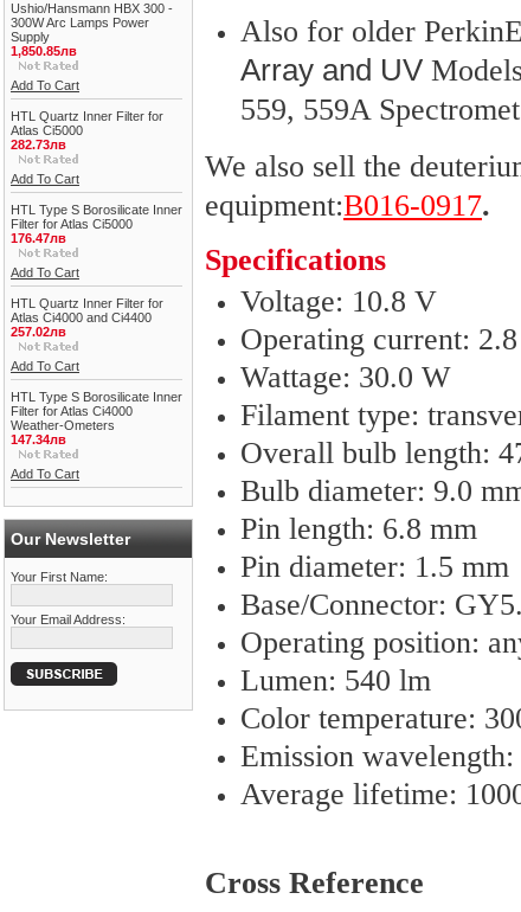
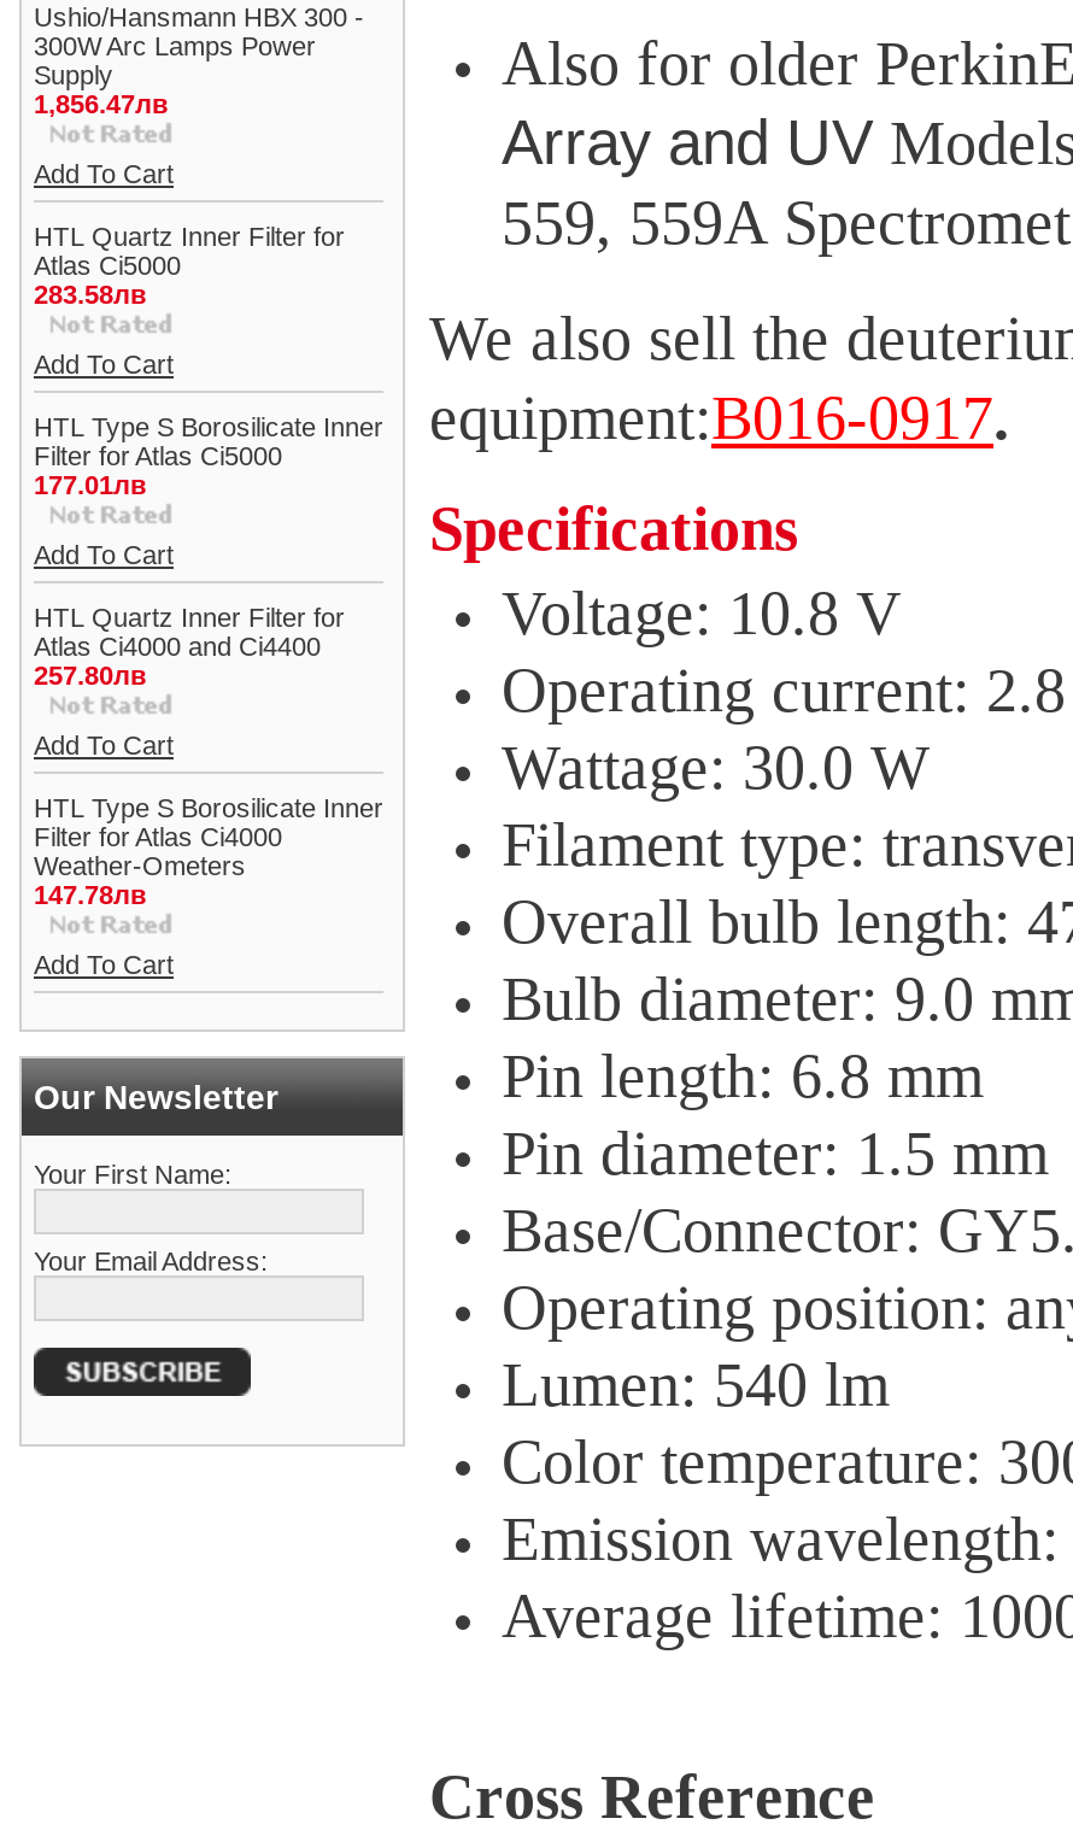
- 1,850.85лв
+ 1,856.47лв

- 282.73лв
+ 283.58лв

- 176.47лв
+ 177.01лв

- 257.02лв
+ 257.80лв

- 147.34лв
+ 147.78лв
